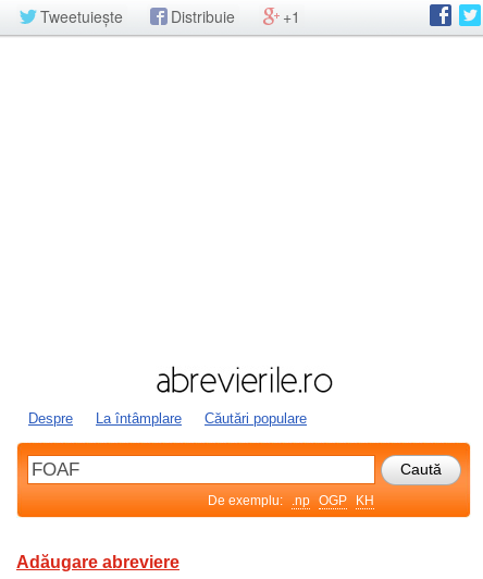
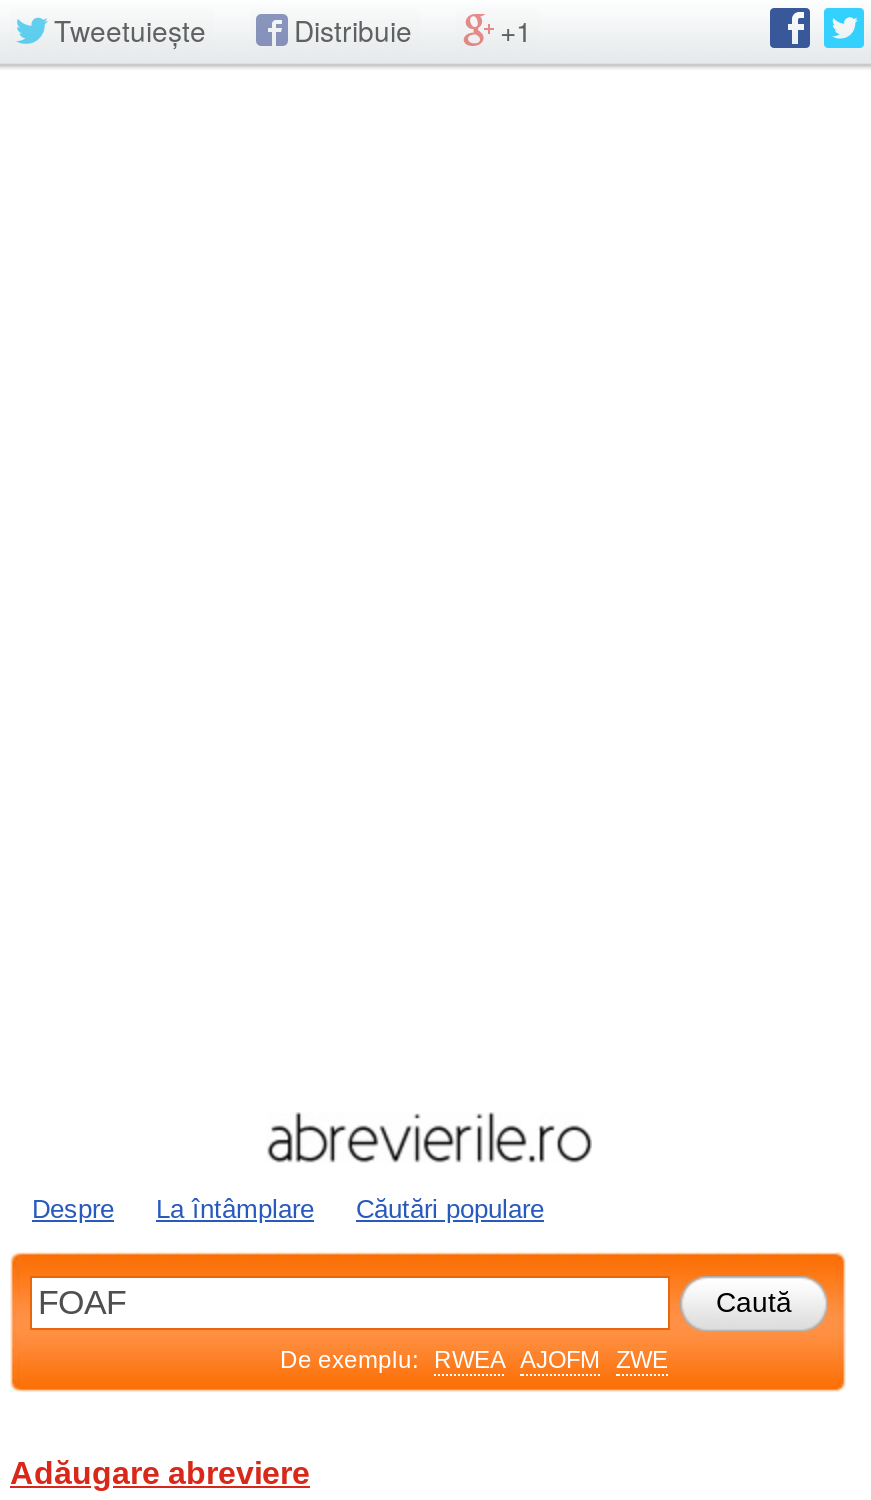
- De exemplu: .np OGP KH
+ De exemplu: RWEA AJOFM ZWE
